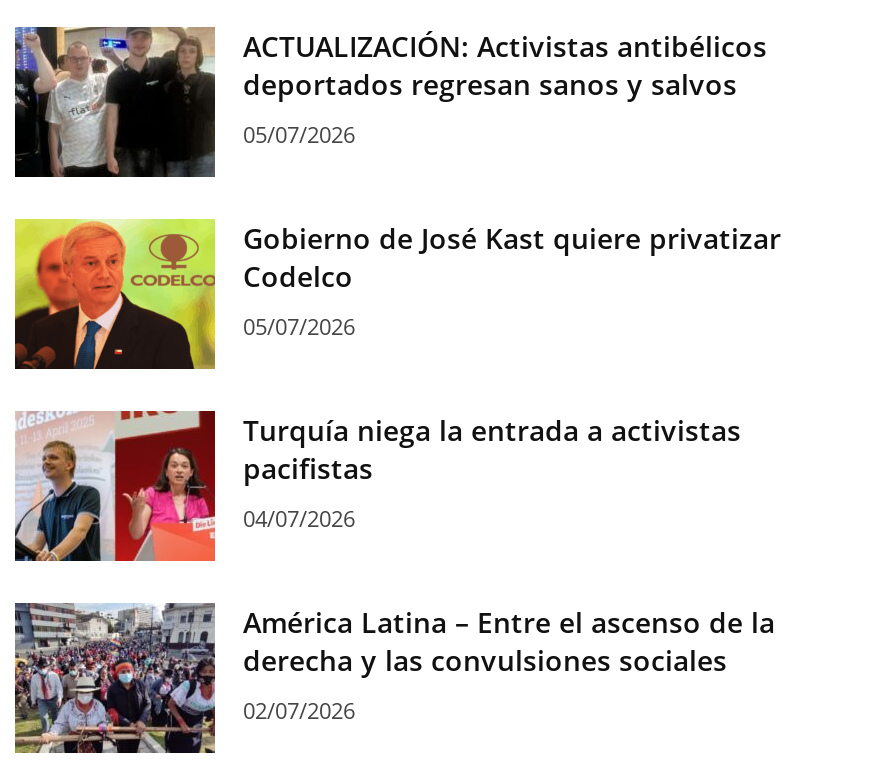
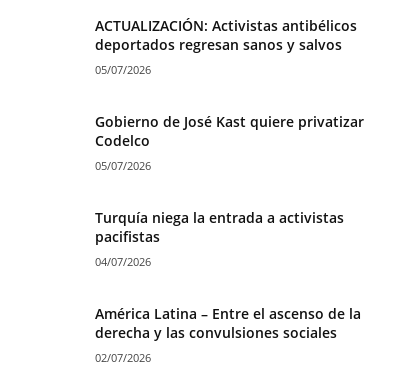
- [image]

- [image]

- [image]

- [image]
